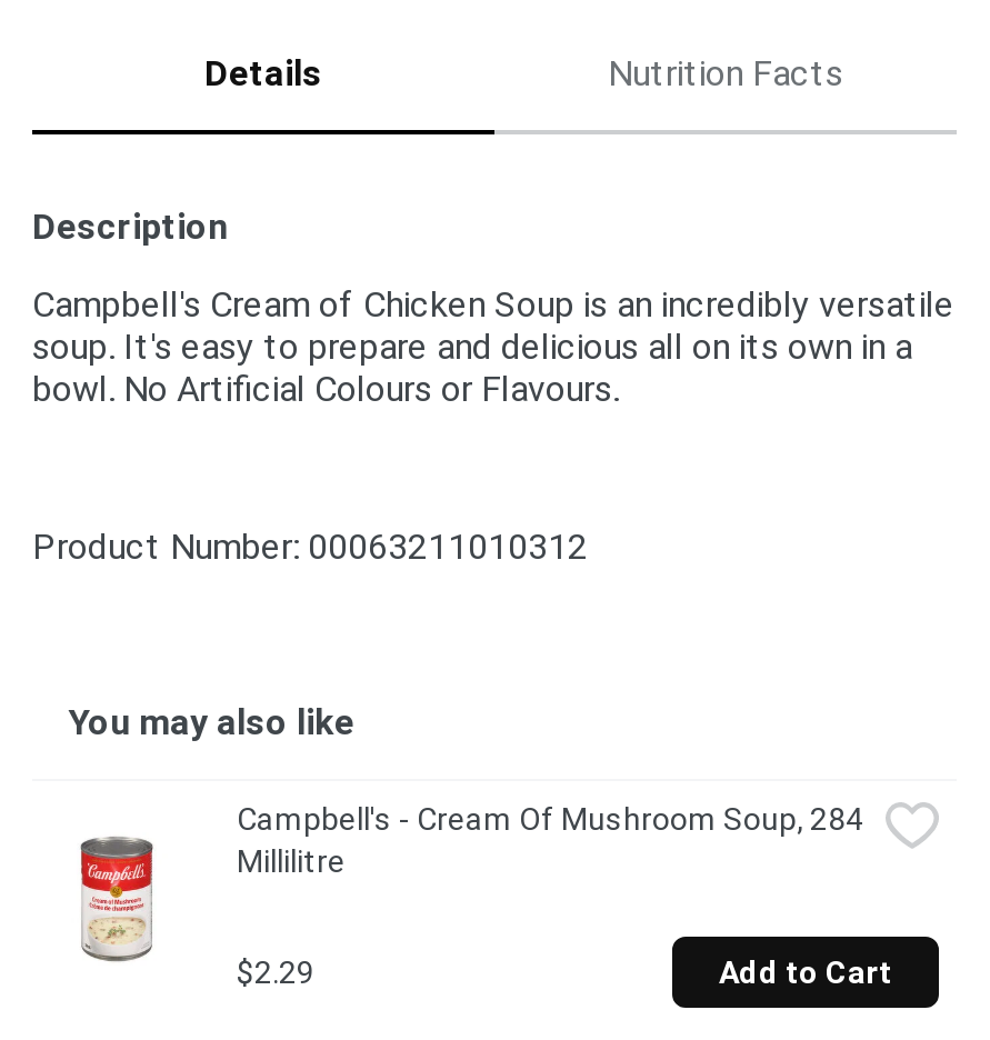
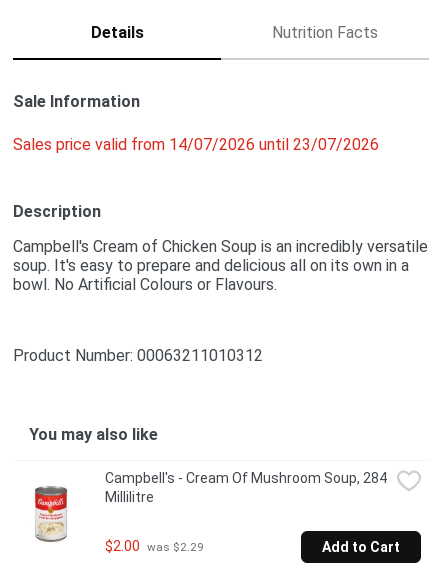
+ Sale Information
+ Sales price valid from 14/07/2026 until 23/07/2026

- $2.29
+ $2.00 was $2.29
